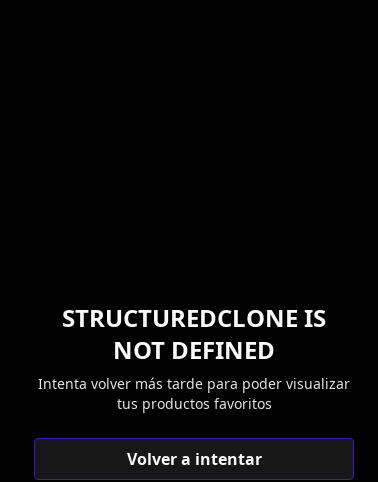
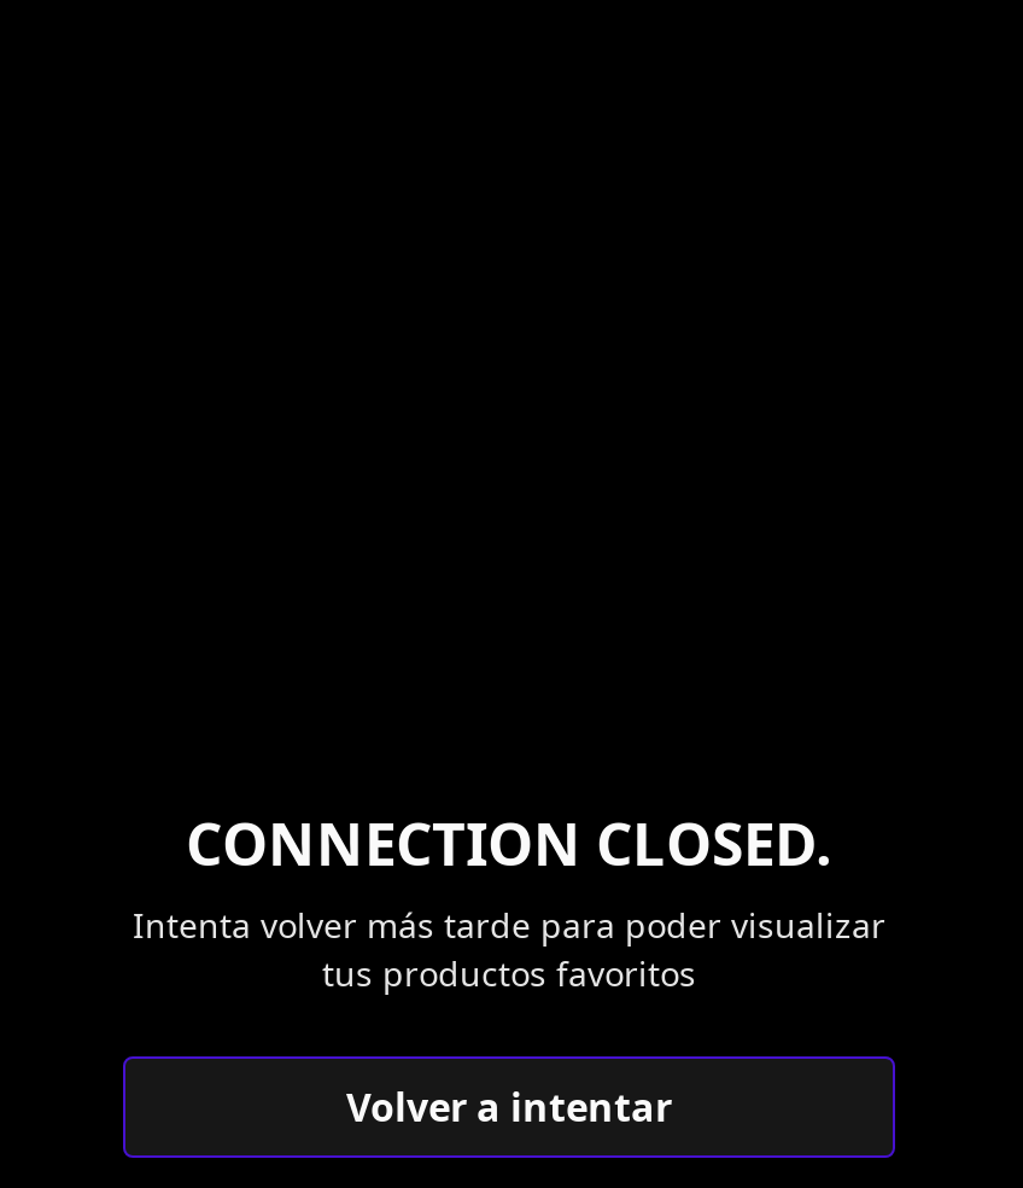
- STRUCTUREDCLONE IS
- NOT DEFINED
+ CONNECTION CLOSED.
